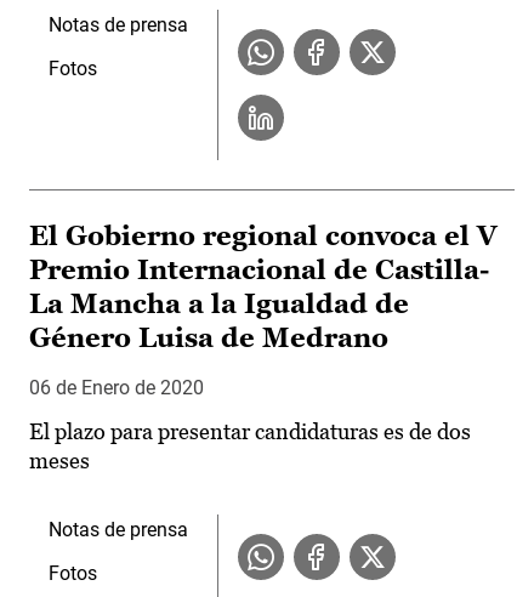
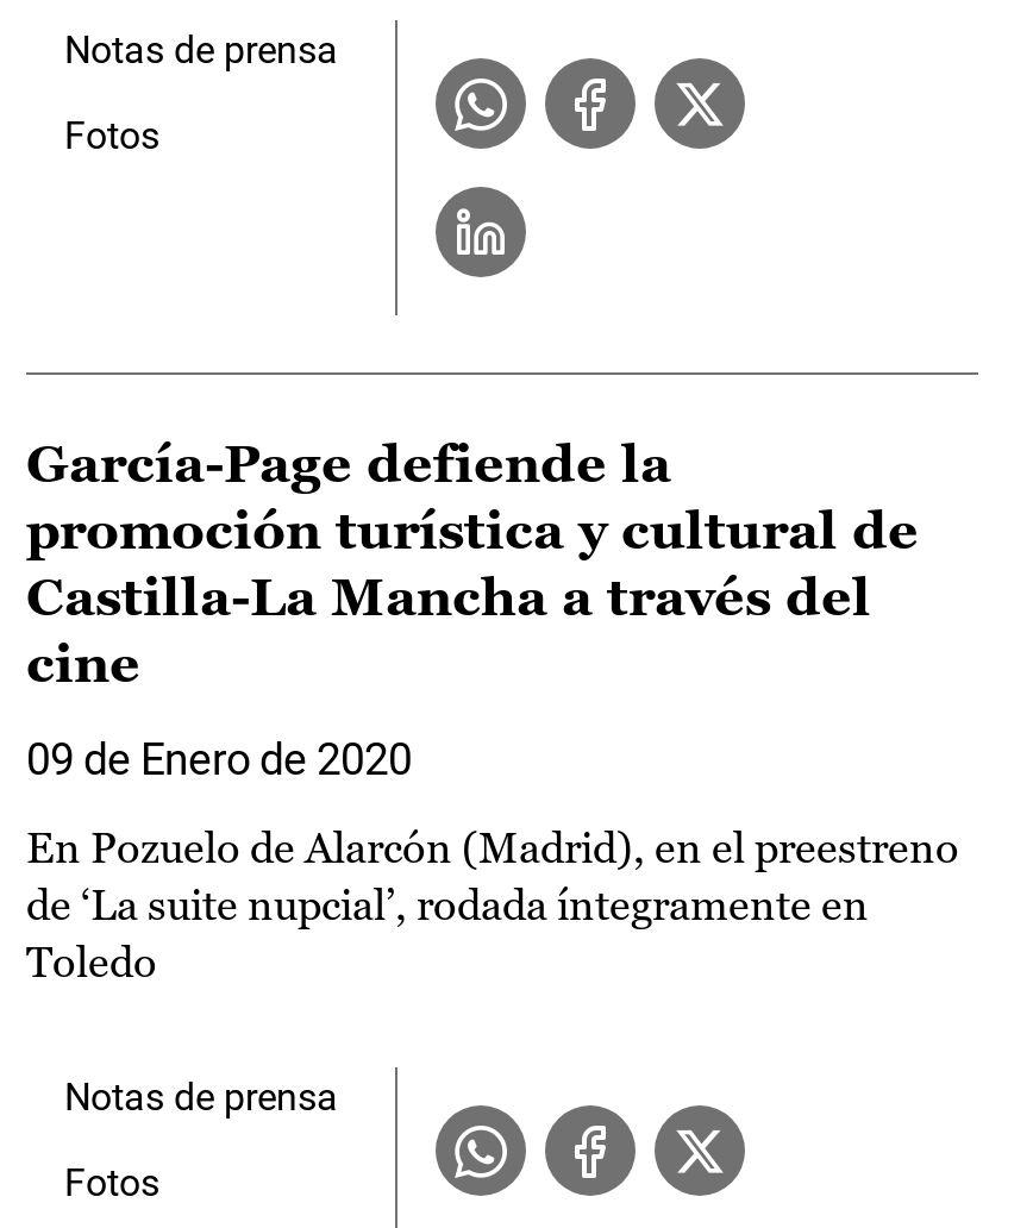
- El Gobierno regional convoca el V
- Premio Internacional de Castilla-
- La Mancha a la Igualdad de
- Género Luisa de Medrano
+ García-Page defiende la
+ promoción turística y cultural de
+ Castilla-La Mancha a través del
+ cine

- 06 de Enero de 2020
+ 09 de Enero de 2020

- El plazo para presentar candidaturas es de dos
- meses
+ En Pozuelo de Alarcón (Madrid), en el preestreno
+ de ‘La suite nupcial’, rodada íntegramente en
+ Toledo
